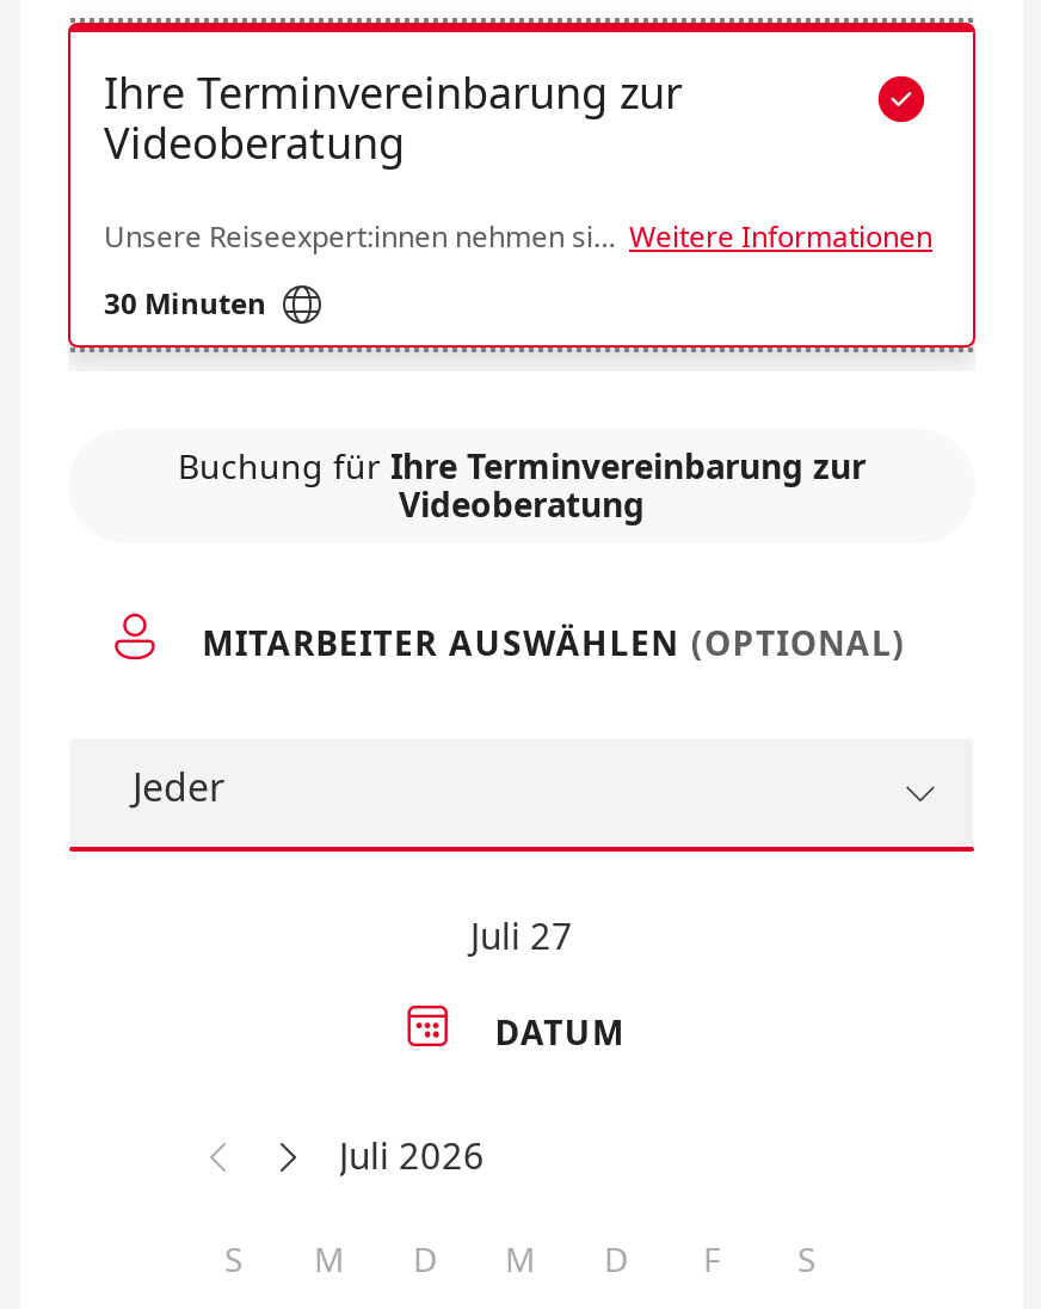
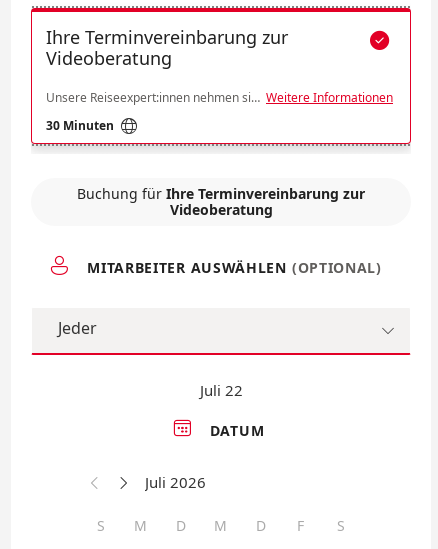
- Juli 27
+ Juli 22
